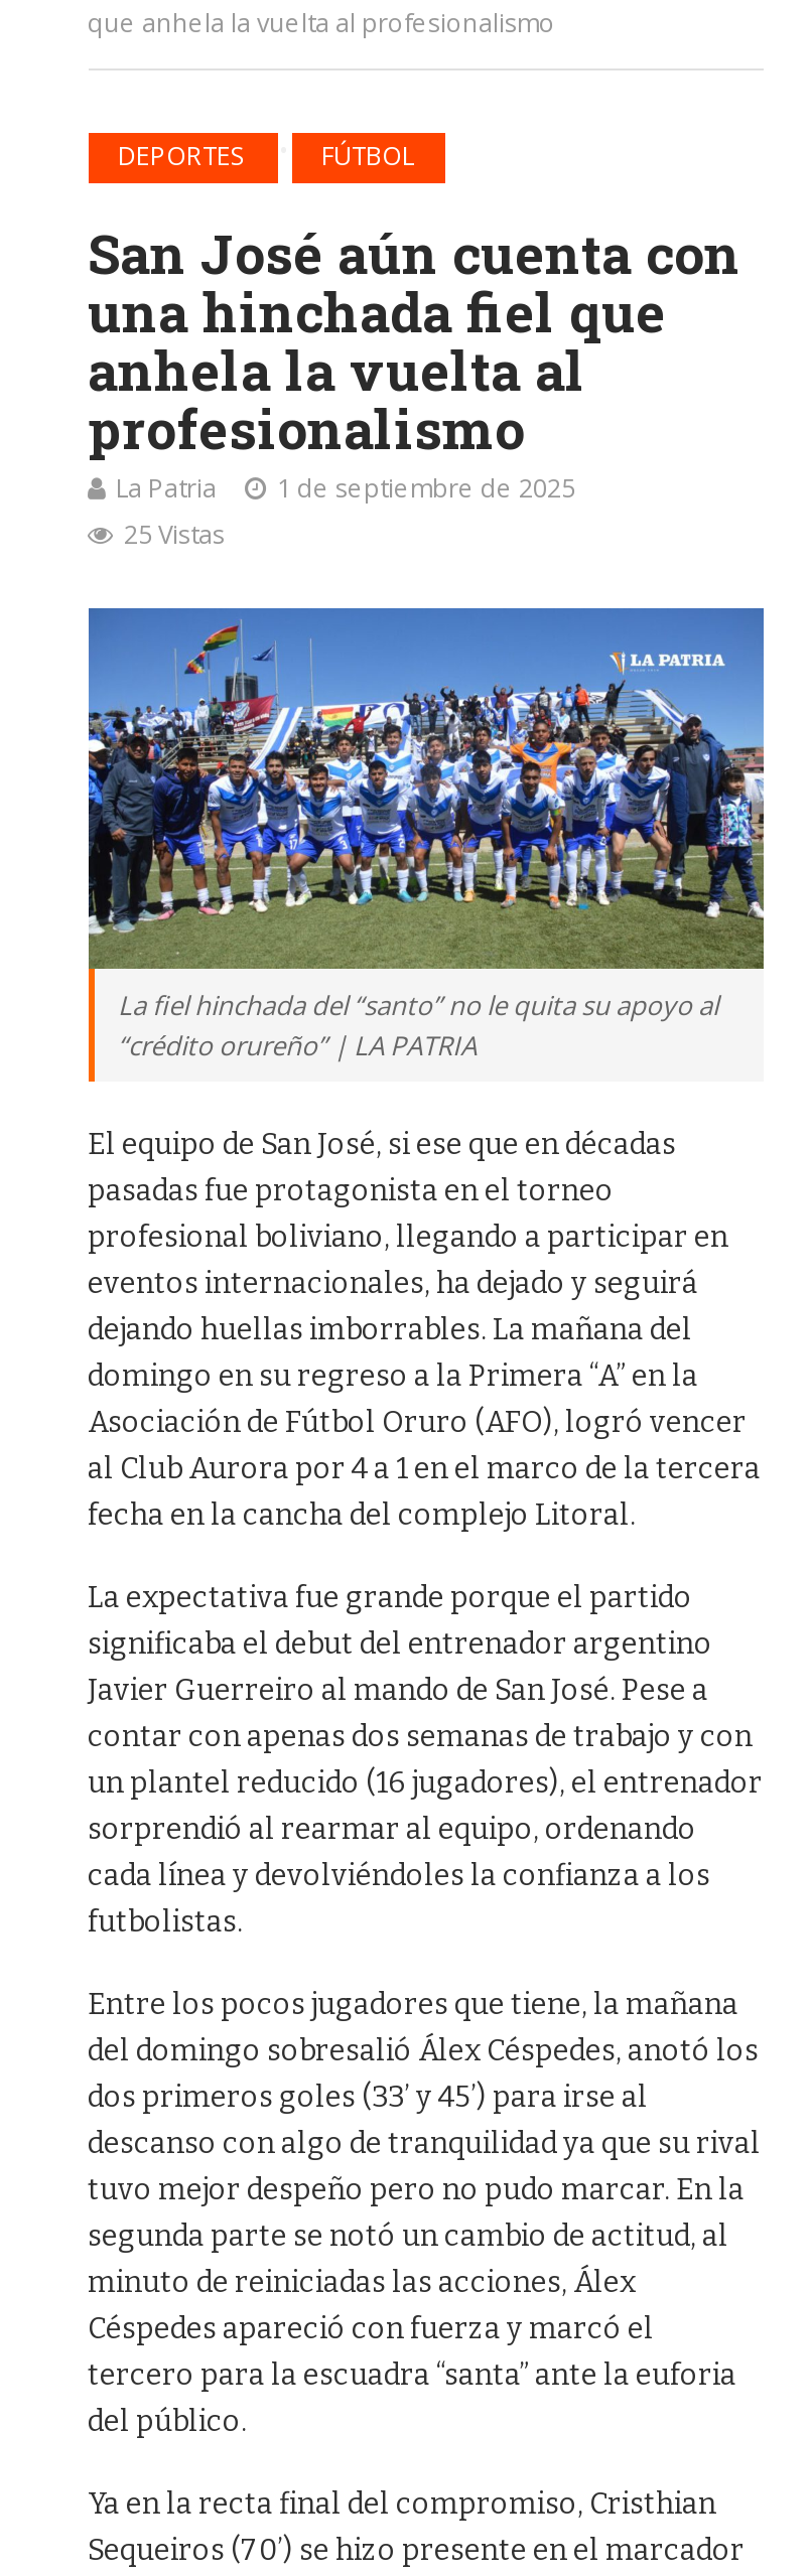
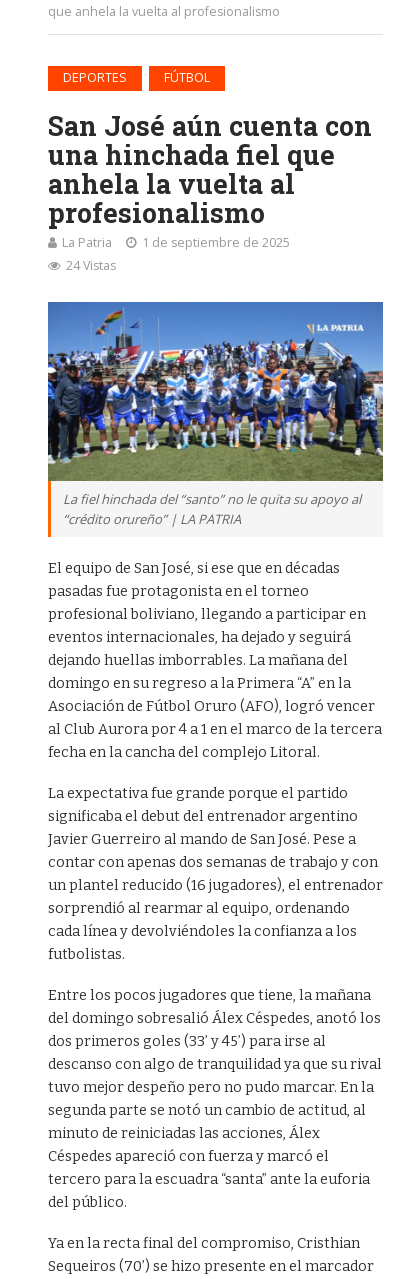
- 25 Vistas
+ 24 Vistas
